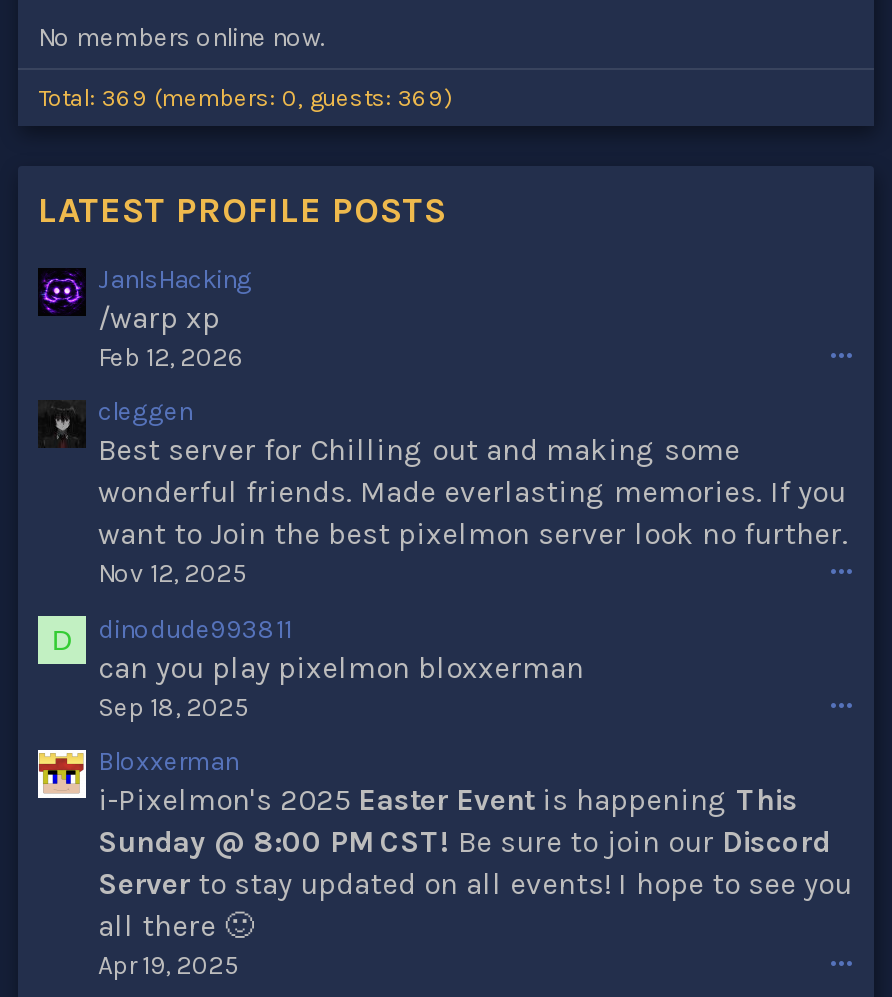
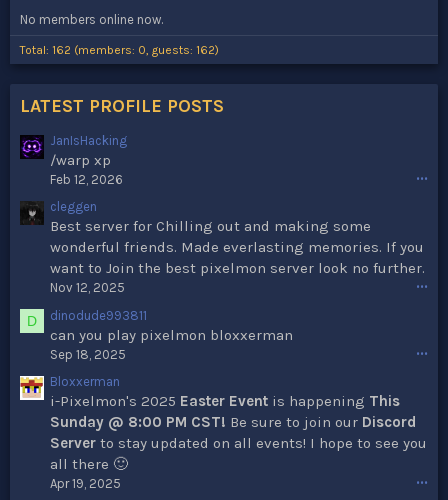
- Total: 369 (members: 0, guests: 369)
+ Total: 162 (members: 0, guests: 162)
